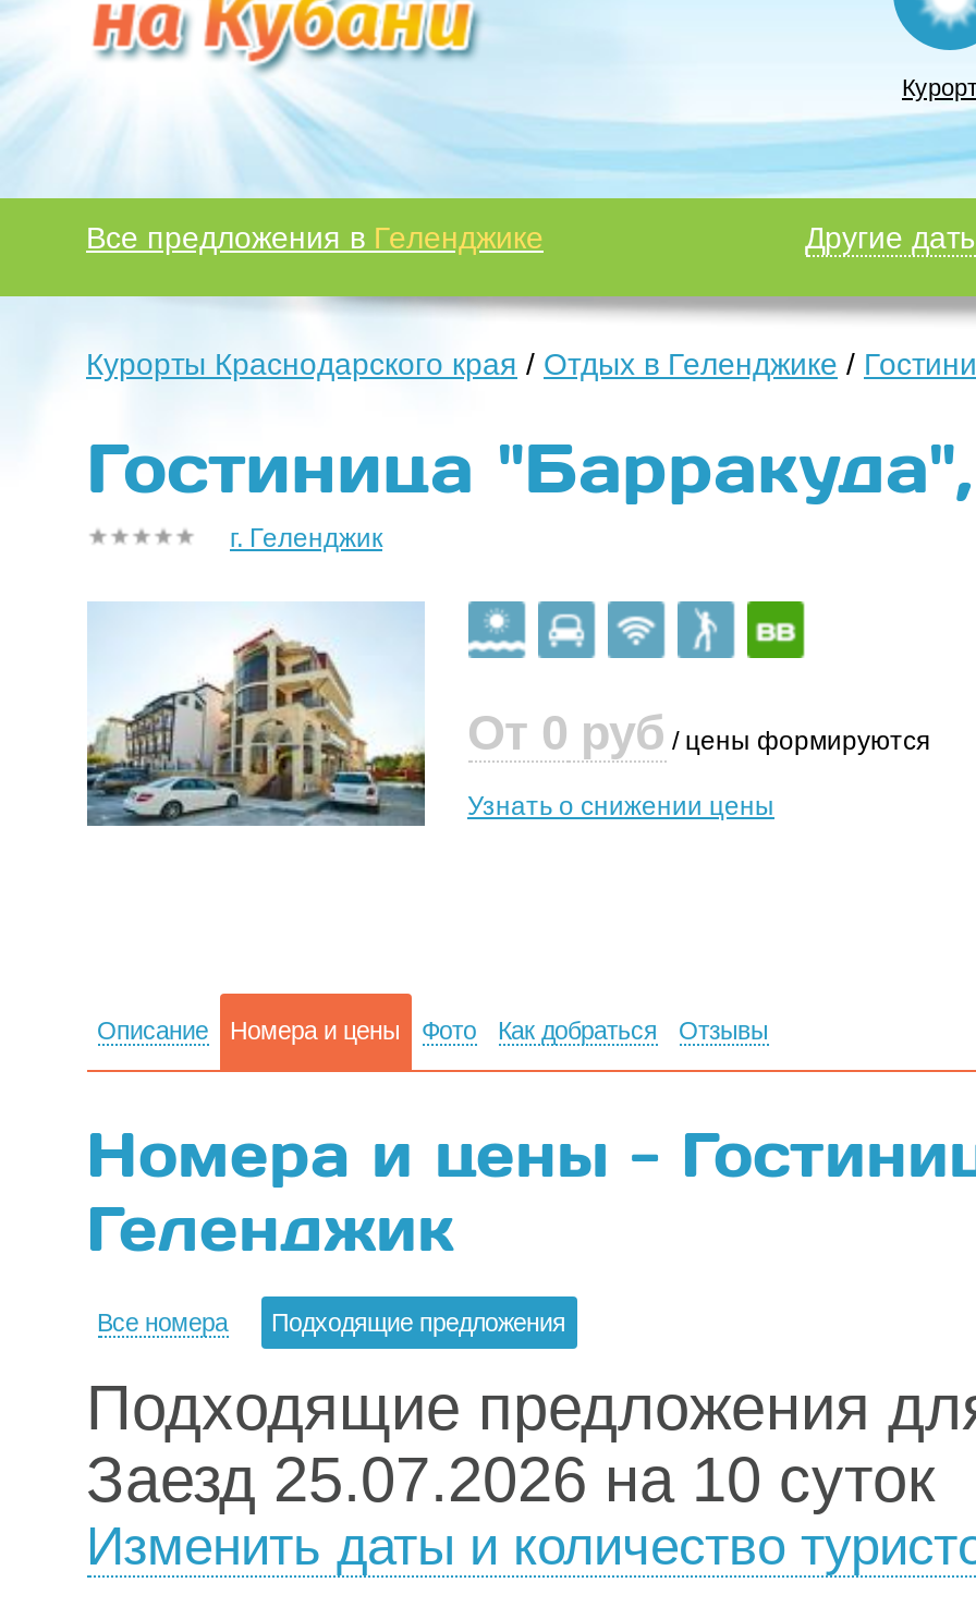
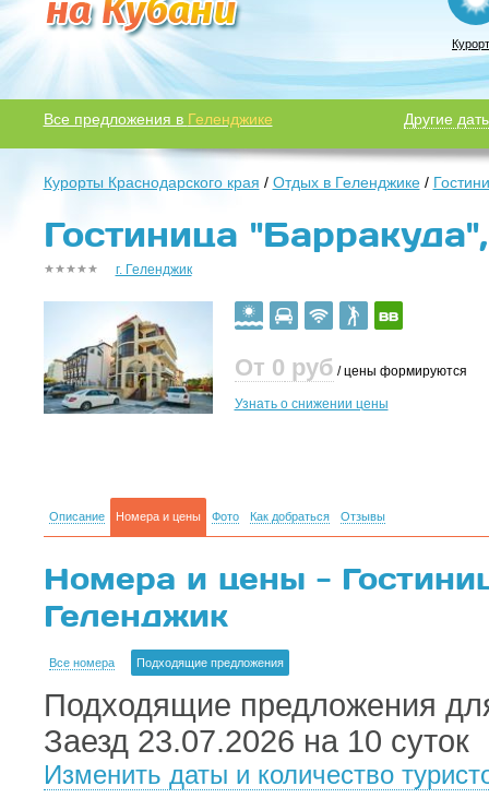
- Заезд 25.07.2026 на 10 суток
+ Заезд 23.07.2026 на 10 суток
